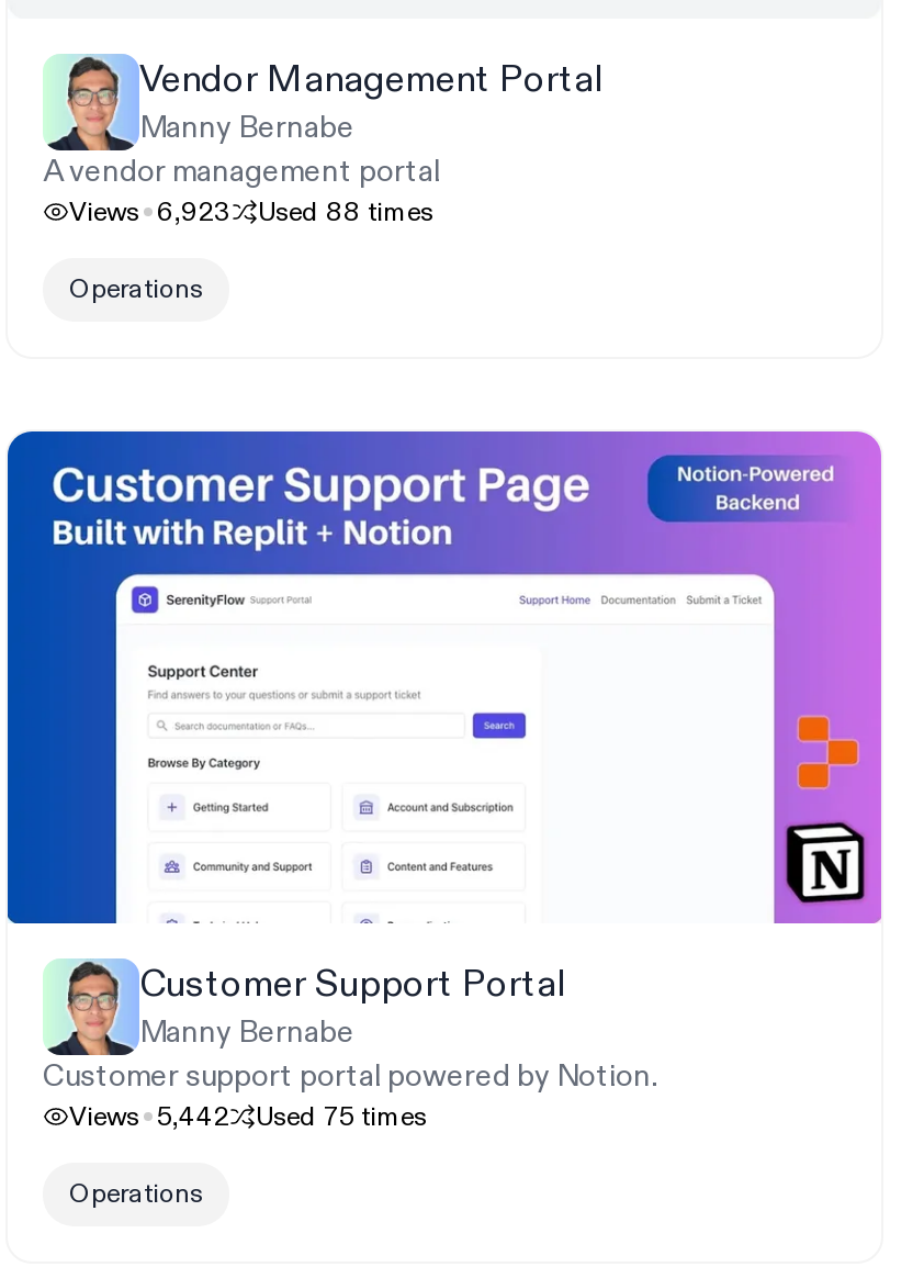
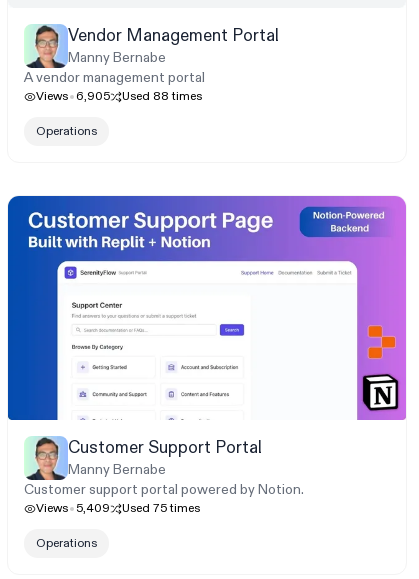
- Views 6,923 Used 88 times
+ Views 6,905 Used 88 times

- Views 5,442 Used 75 times
+ Views 5,409 Used 75 times
